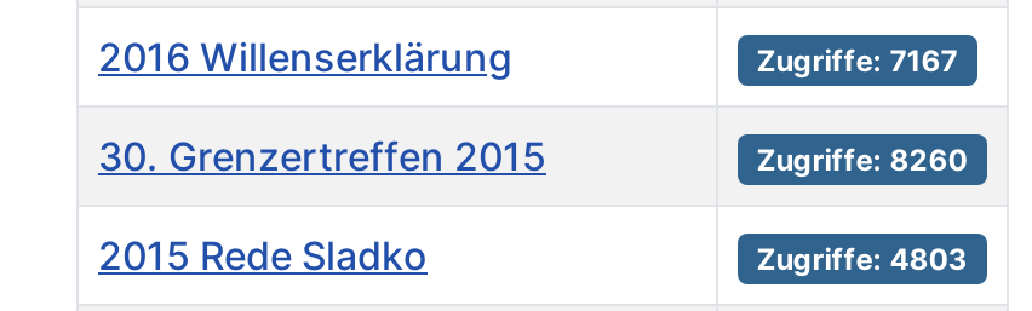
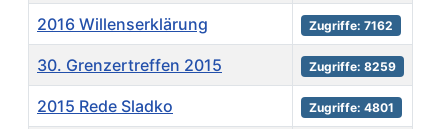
- Zugriffe: 7167
+ Zugriffe: 7162

- Zugriffe: 8260
+ Zugriffe: 8259

- Zugriffe: 4803
+ Zugriffe: 4801
